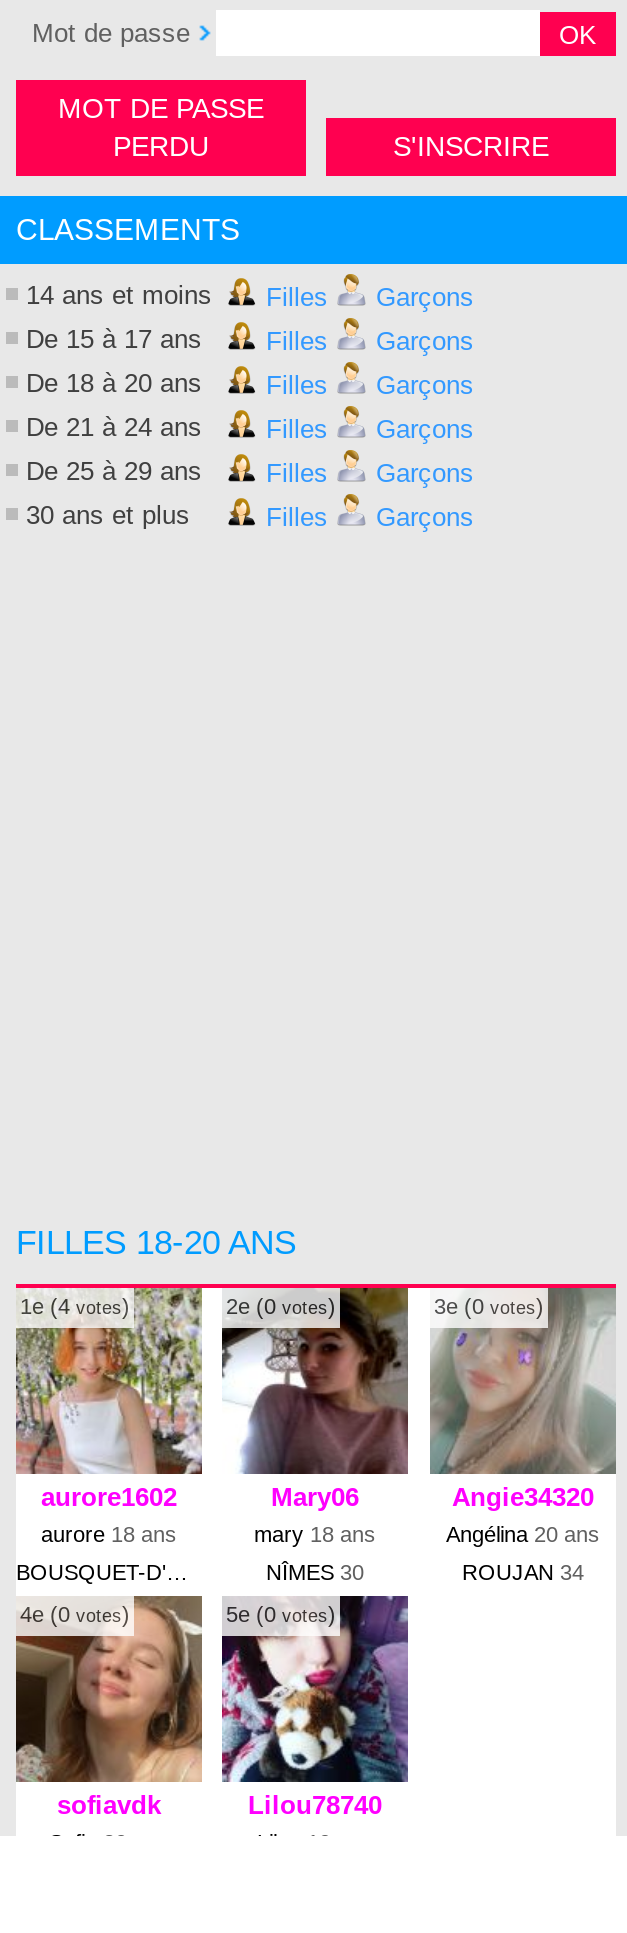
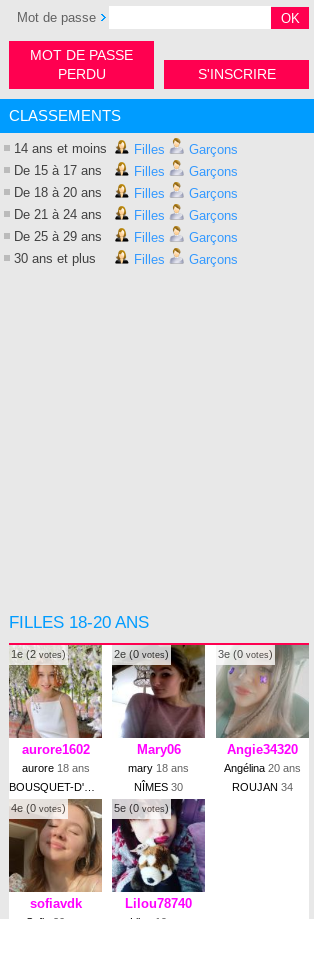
- 1e (4 votes)
+ 1e (2 votes)
